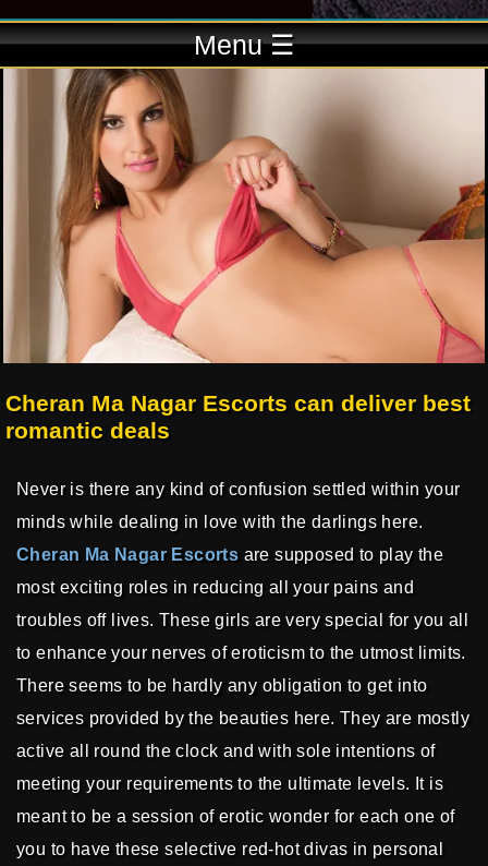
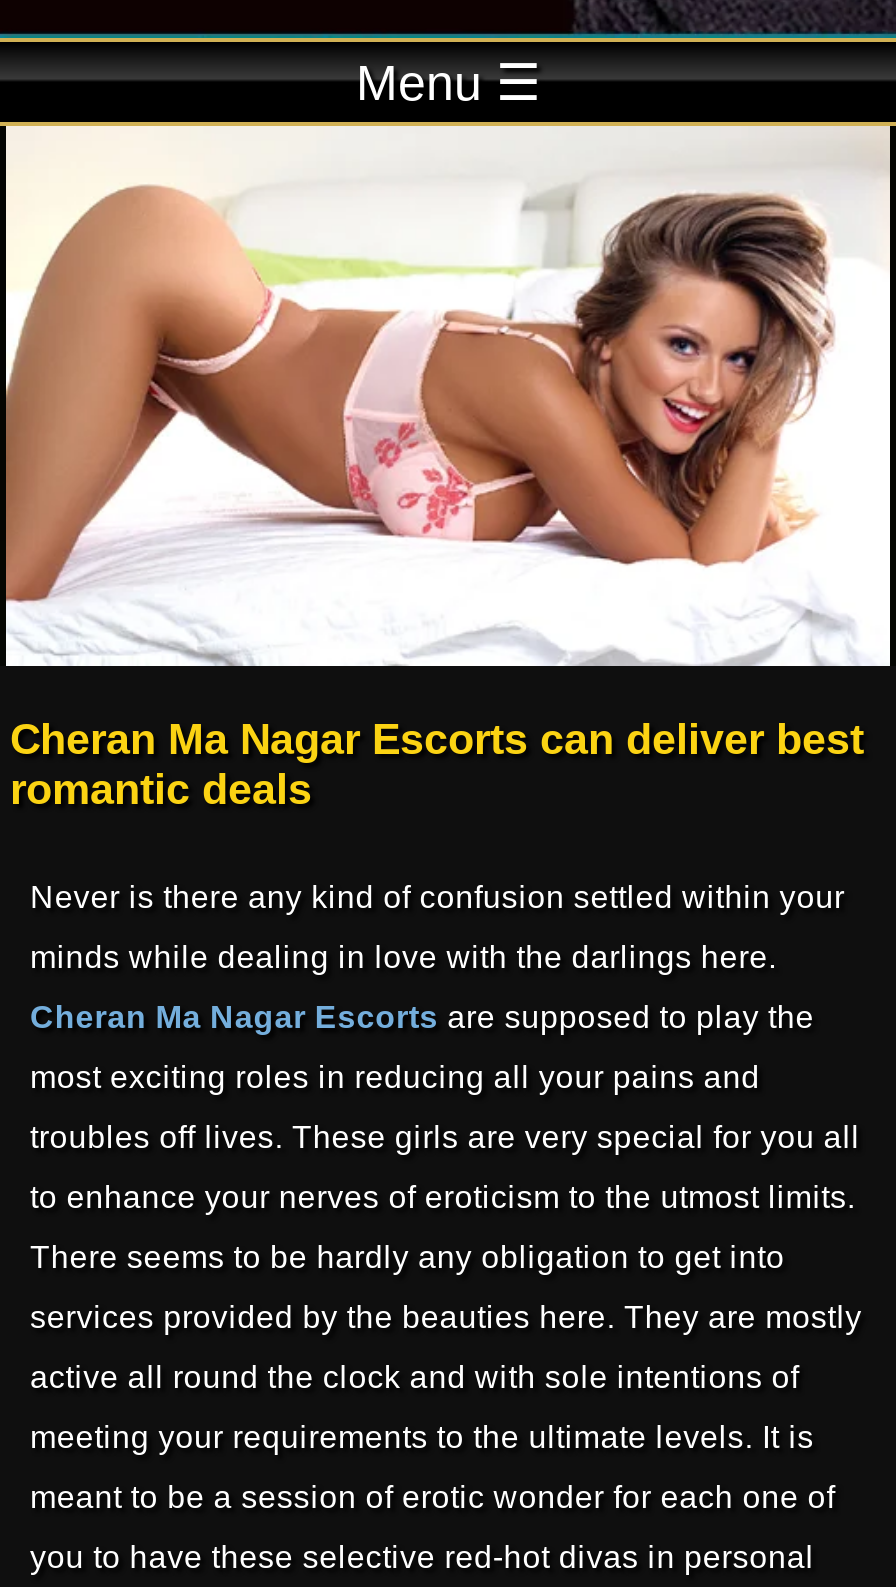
- [image]
+ [image]
